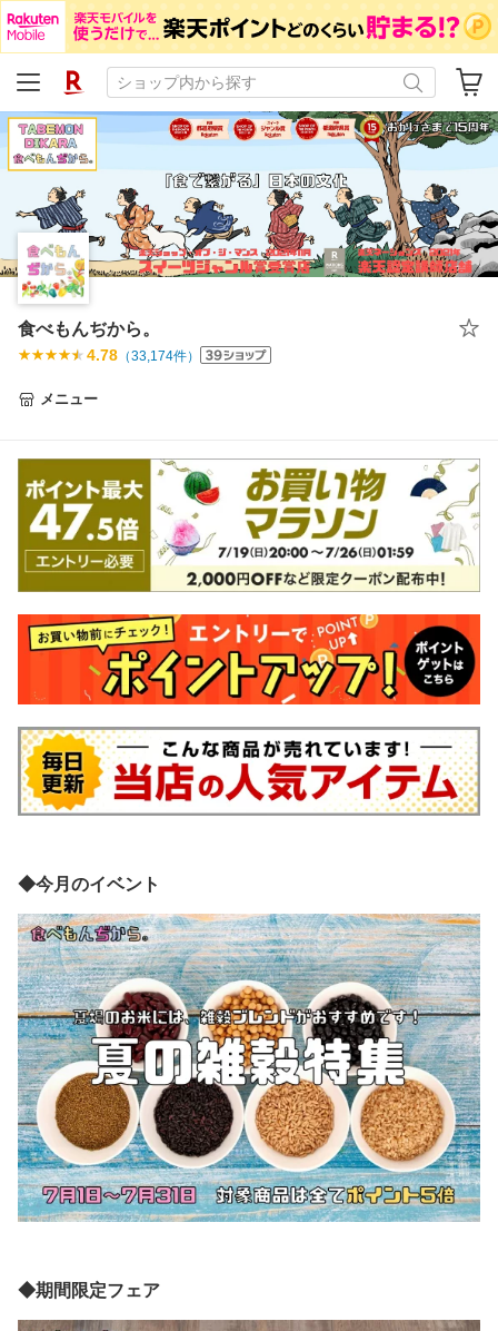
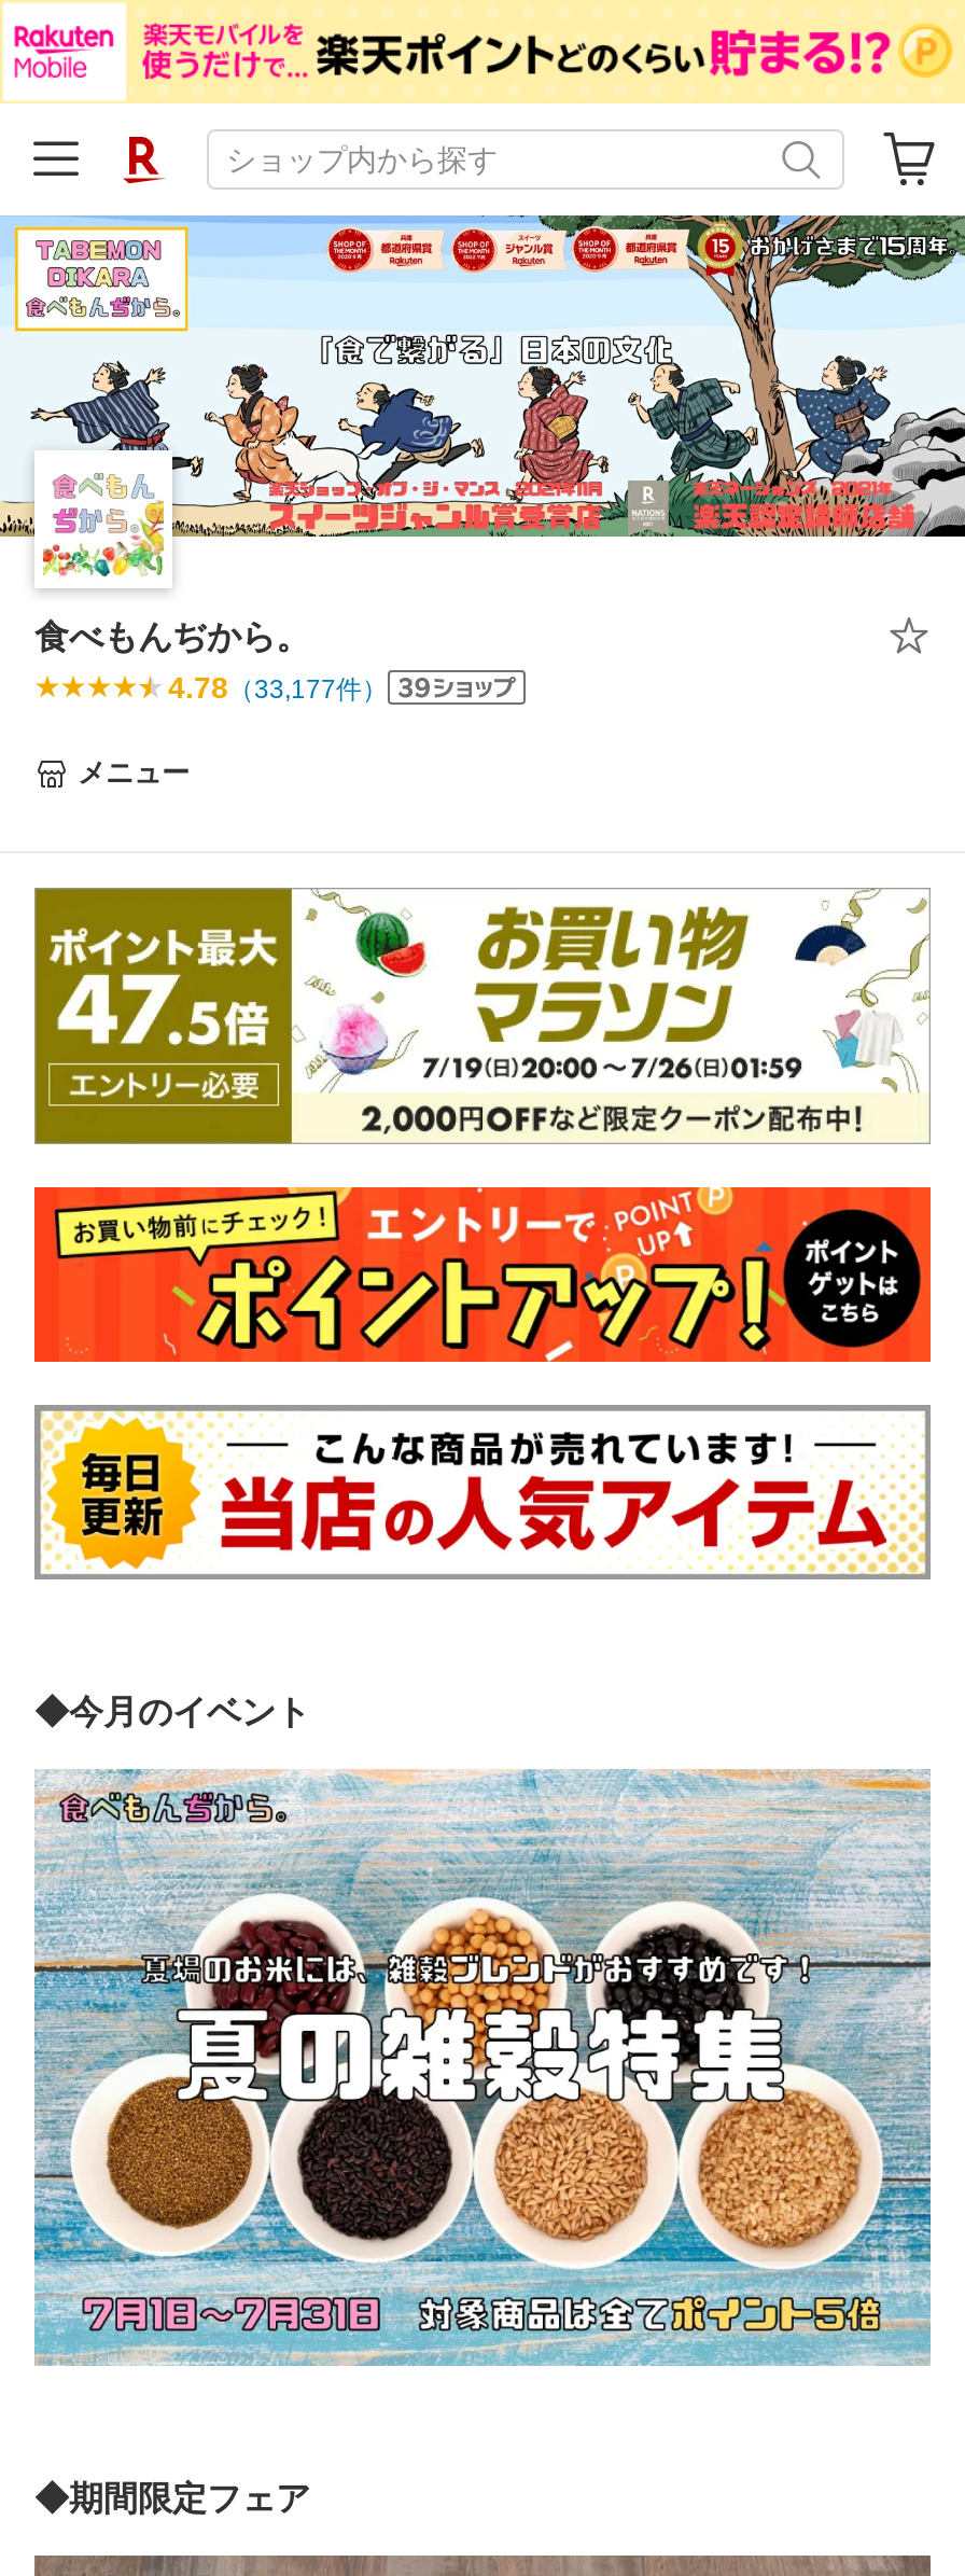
- 4.78（33,174件）
+ 4.78（33,177件）
